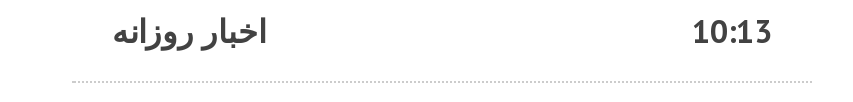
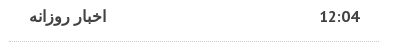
- 10:13
+ 12:04
